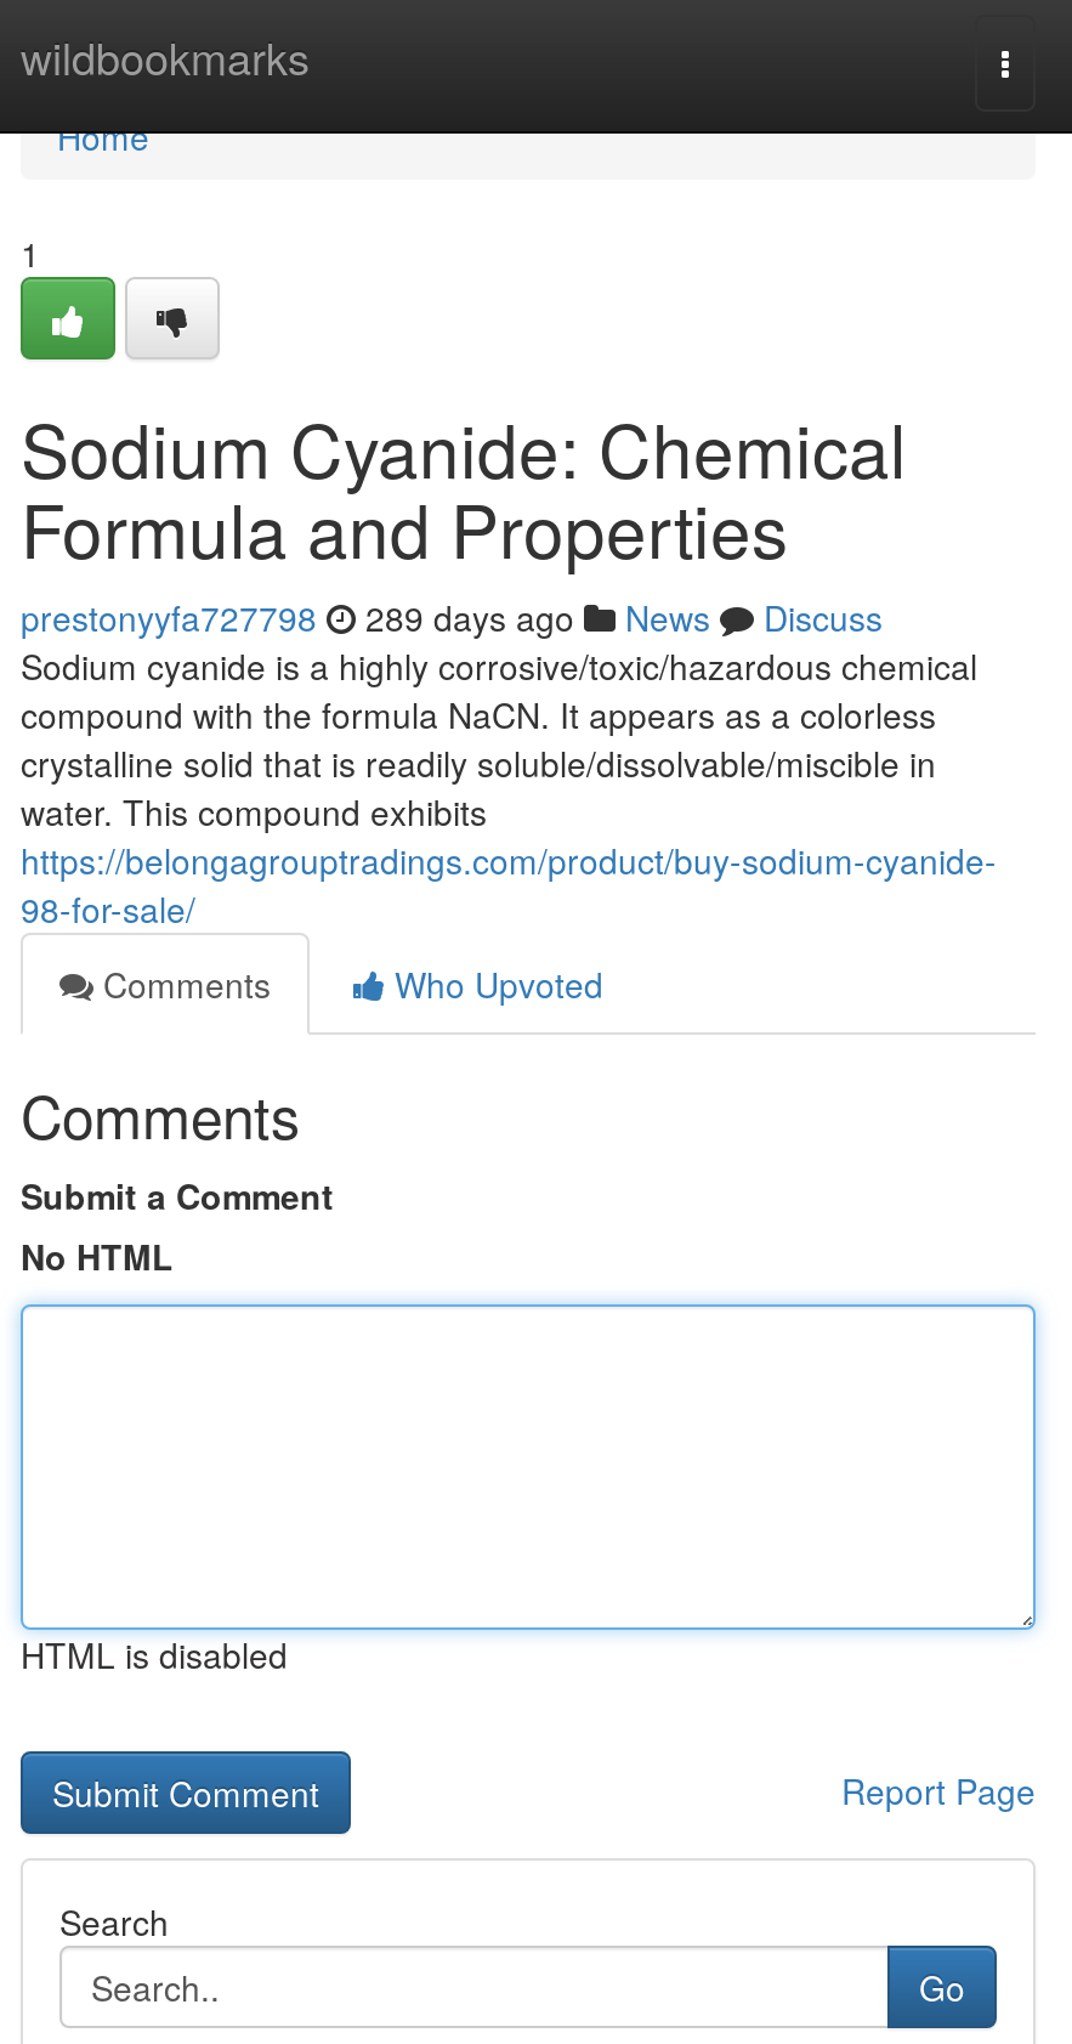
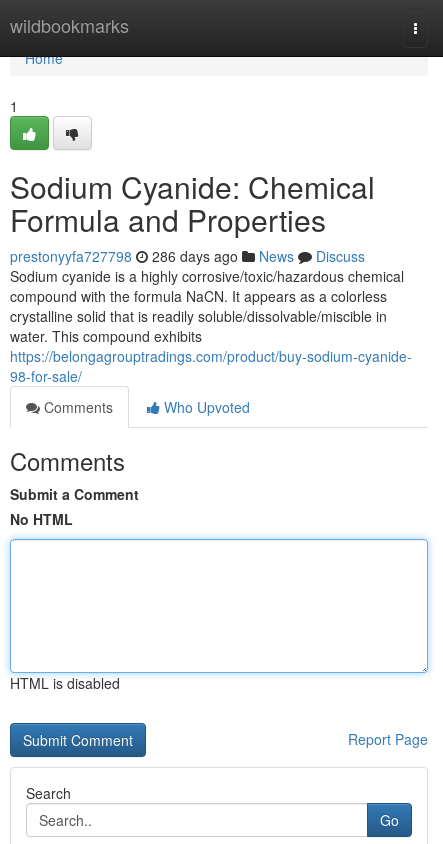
- prestonyyfa727798 289 days ago News Discuss
+ prestonyyfa727798 286 days ago News Discuss
